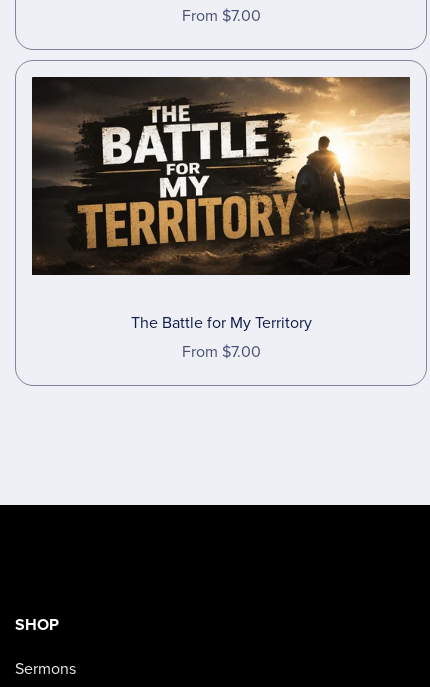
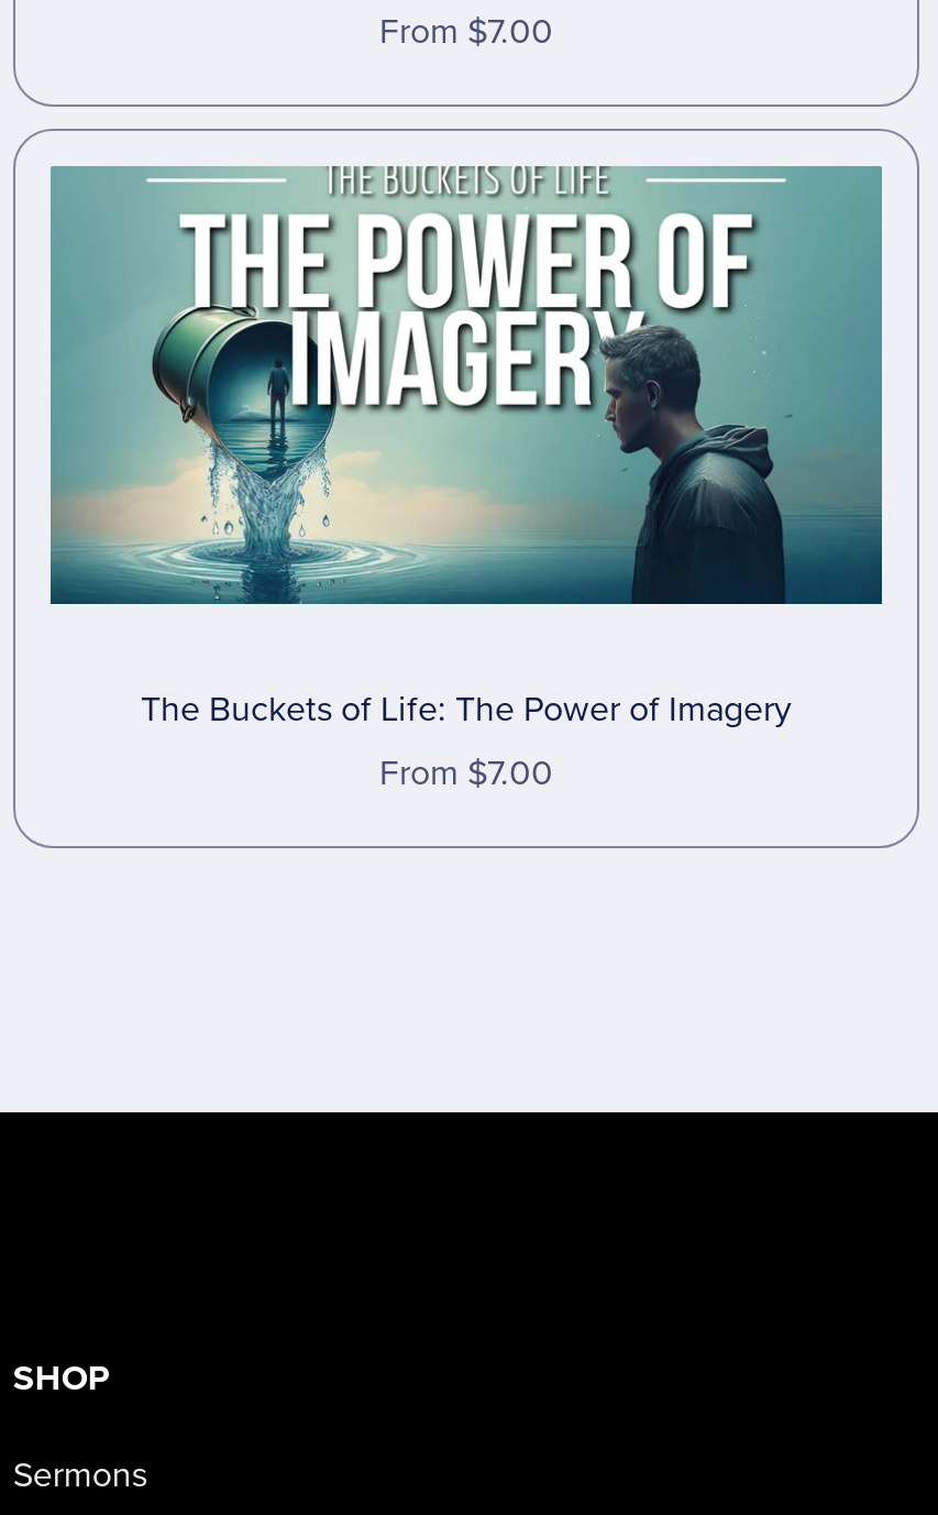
- [image]
- The Battle for My Territory
+ [image]
+ The Buckets of Life: The Power of Imagery
